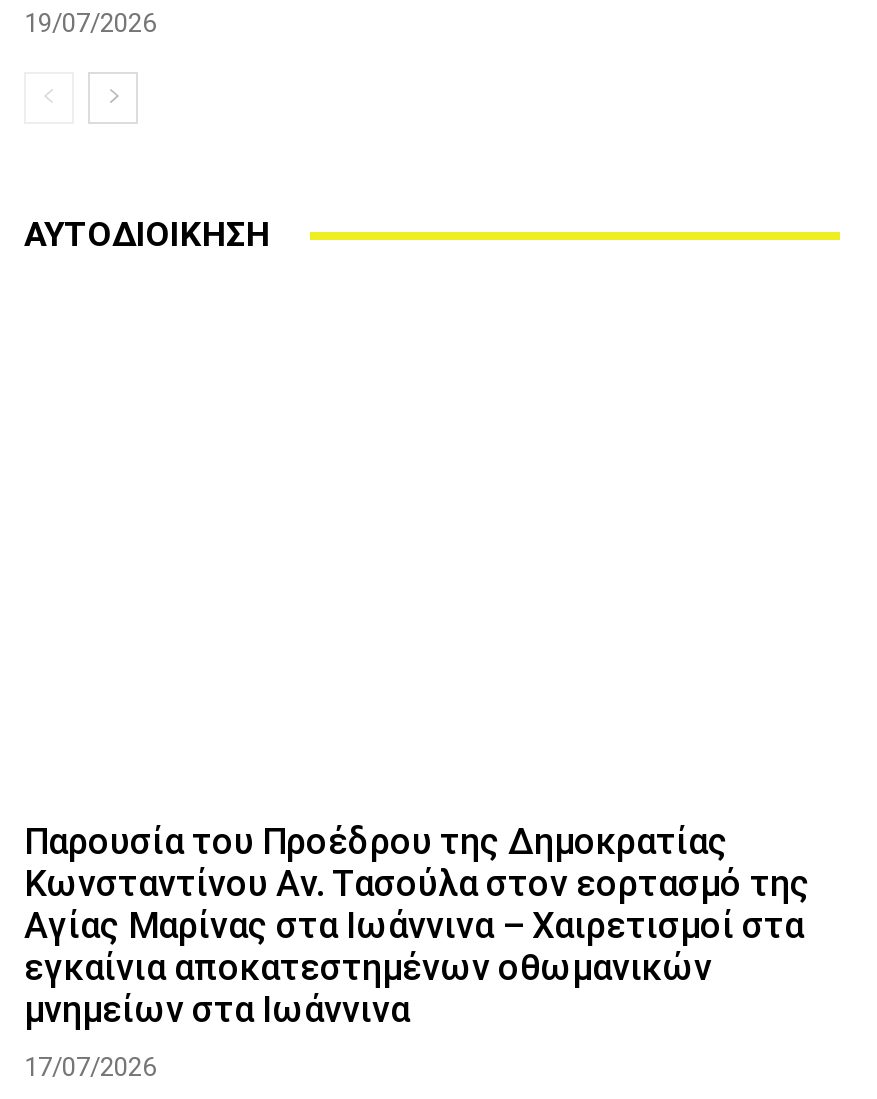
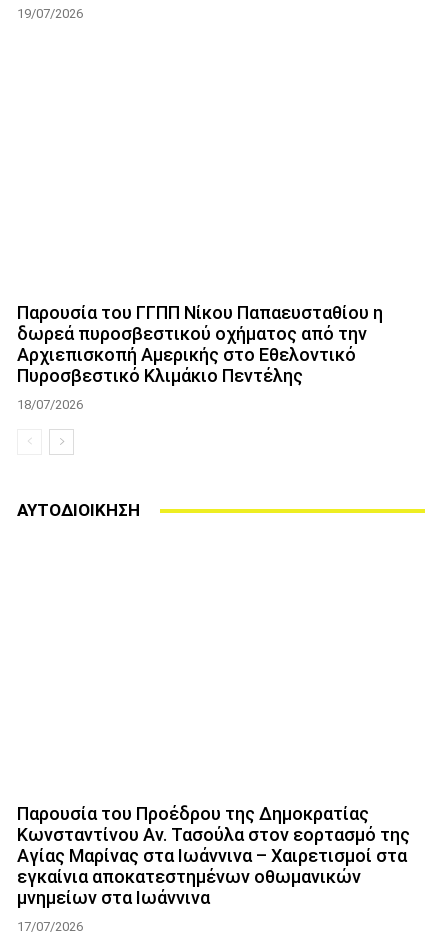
+ Παρουσία του ΓΓΠΠ Νίκου Παπαευσταθίου η
+ δωρεά πυροσβεστικού οχήματος από την
+ Αρχιεπισκοπή Αμερικής στο Εθελοντικό
+ Πυροσβεστικό Κλιμάκιο Πεντέλης
+ 18/07/2026
